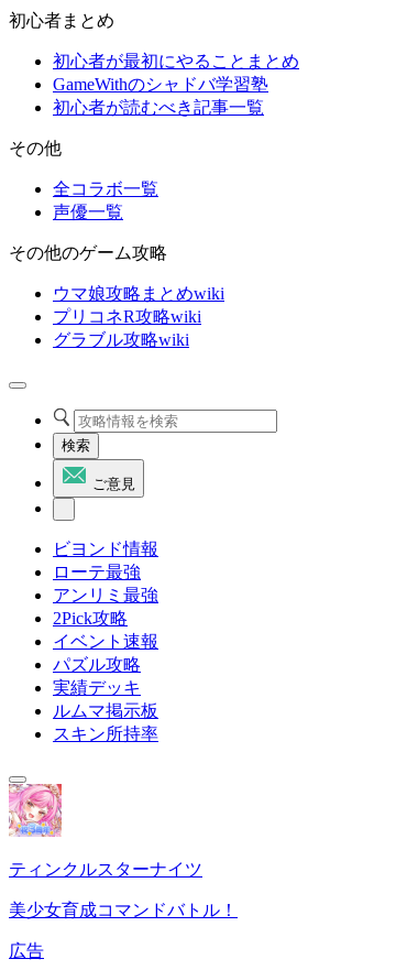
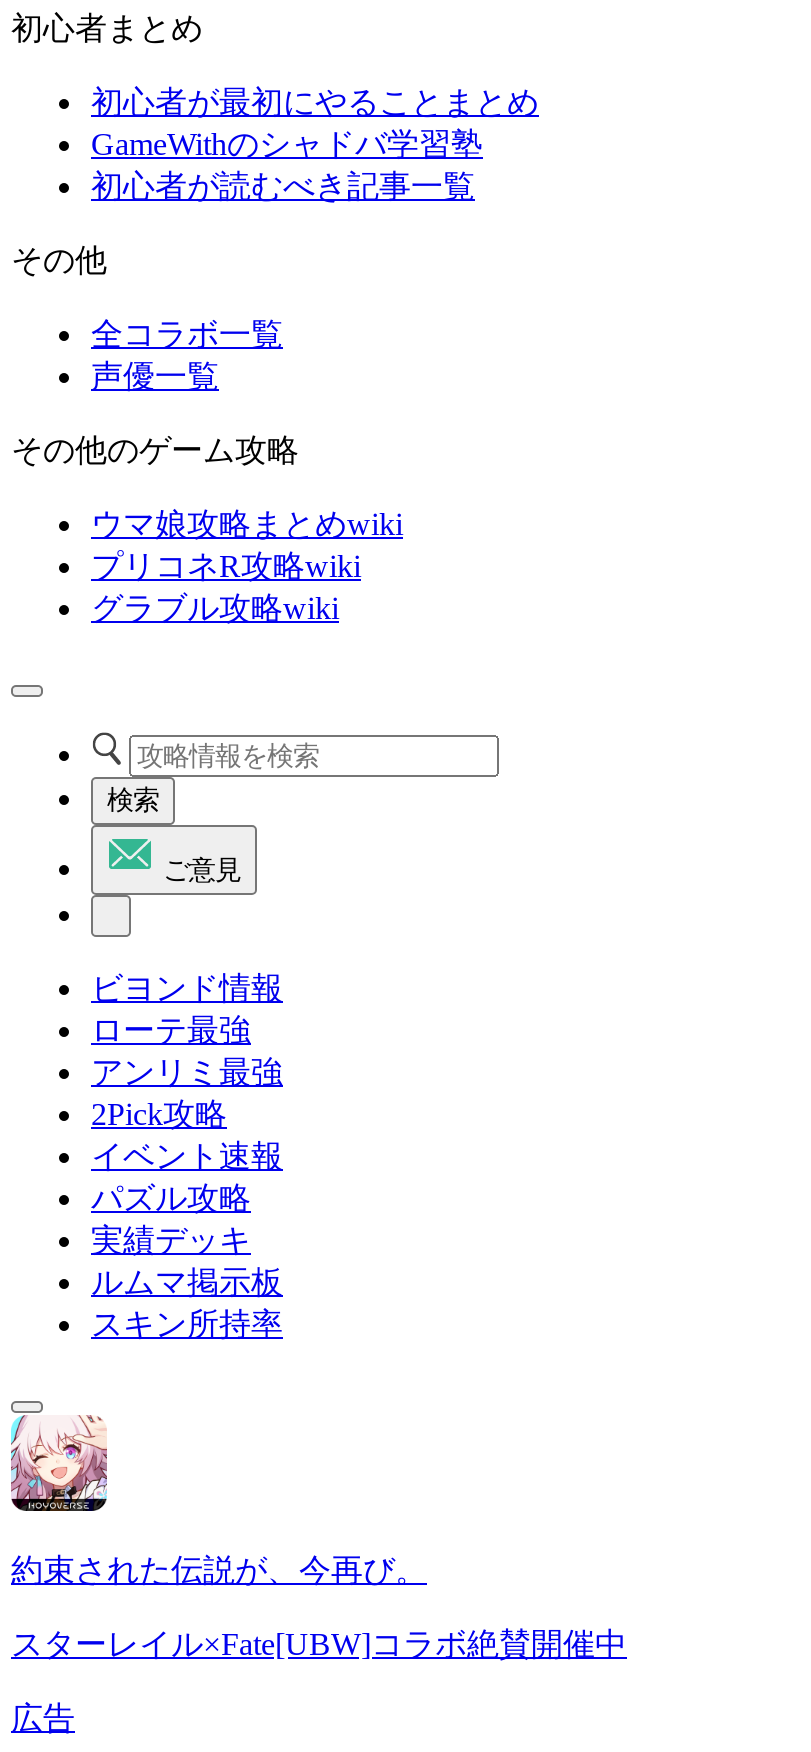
- [image]
- ティンクルスターナイツ
+ [image]
+ 約束された伝説が、今再び。

- 美少女育成コマンドバトル！
+ スターレイル×Fate[UBW]コラボ絶賛開催中
